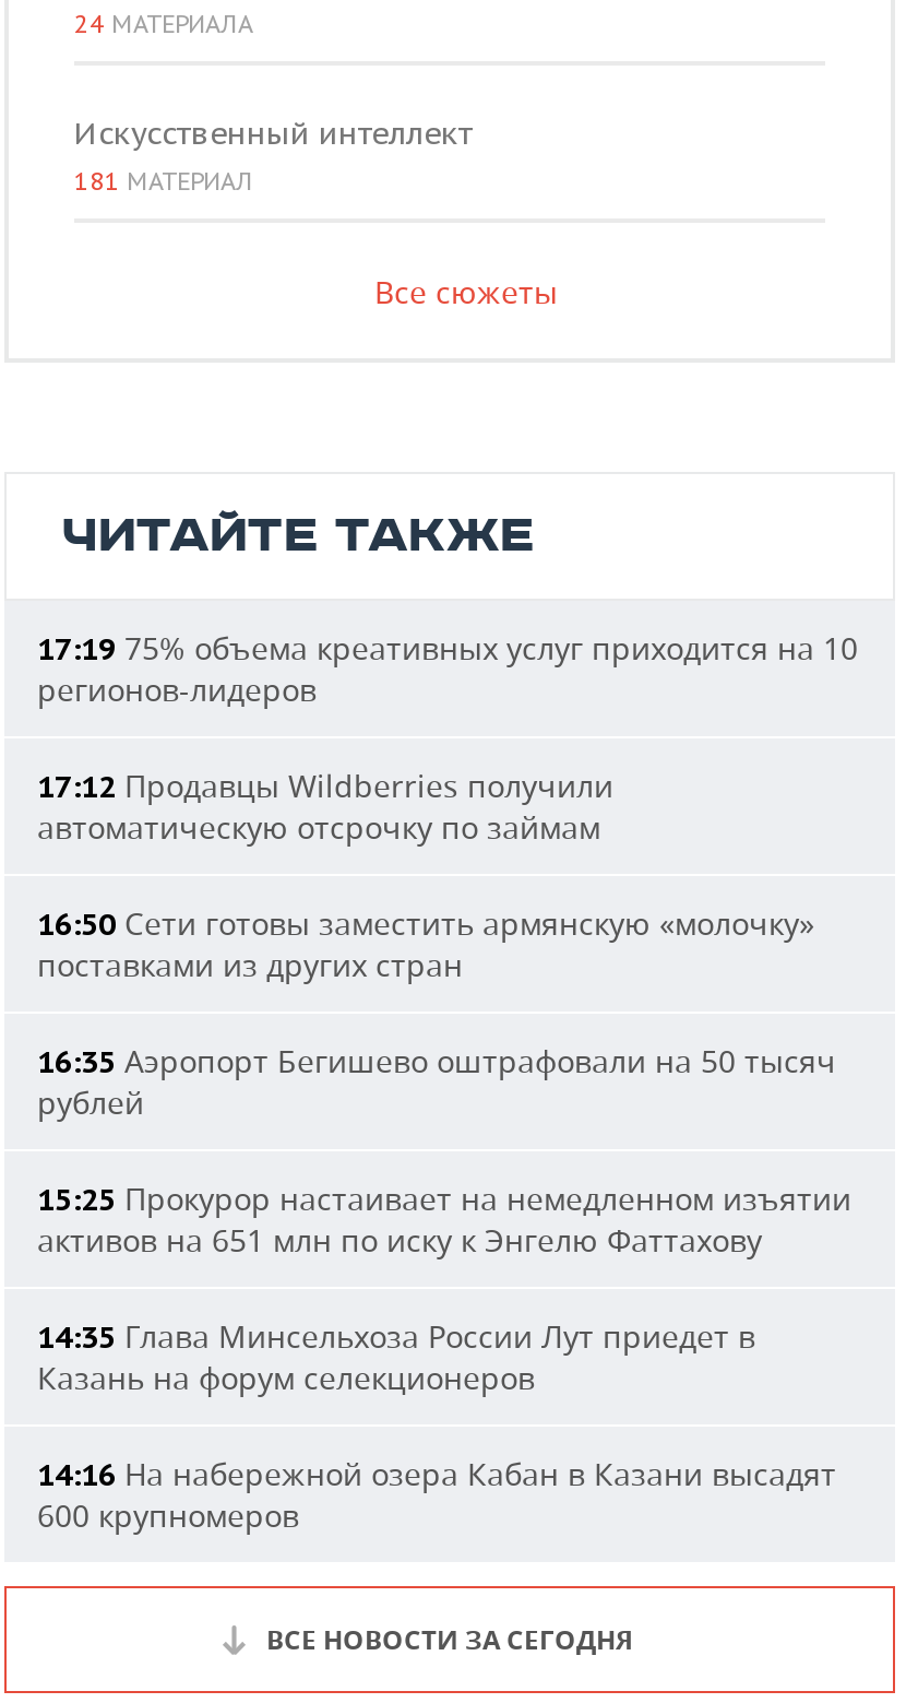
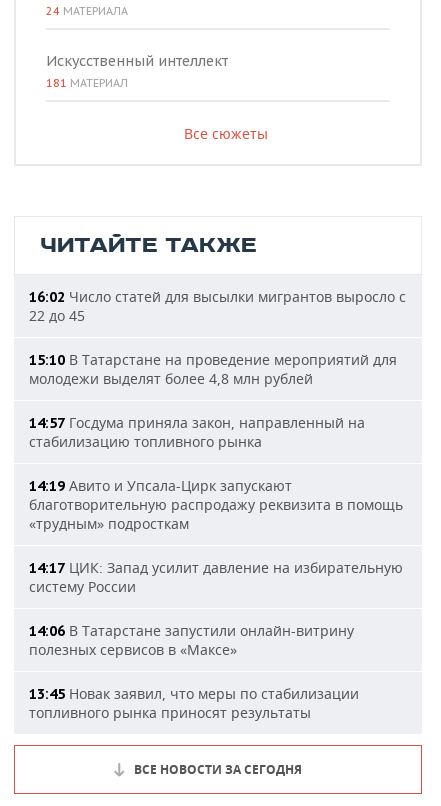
- 17:19 75% объема креативных услуг приходится на 10
- регионов-лидеров
+ 16:02 Число статей для высылки мигрантов выросло с
+ 22 до 45

- 17:12 Продавцы Wildberries получили
- автоматическую отсрочку по займам
+ 15:10 В Татарстане на проведение мероприятий для
+ молодежи выделят более 4,8 млн рублей

- 16:50 Сети готовы заместить армянскую «молочку»
- поставками из других стран
+ 14:57 Госдума приняла закон, направленный на
+ стабилизацию топливного рынка

- 16:35 Аэропорт Бегишево оштрафовали на 50 тысяч
- рублей
+ 14:19 Авито и Упсала-Цирк запускают
+ благотворительную распродажу реквизита в помощь
+ «трудным» подросткам

- 15:25 Прокурор настаивает на немедленном изъятии
- активов на 651 млн по иску к Энгелю Фаттахову
+ 14:17 ЦИК: Запад усилит давление на избирательную
+ систему России

- 14:35 Глава Минсельхоза России Лут приедет в
- Казань на форум селекционеров
+ 14:06 В Татарстане запустили онлайн-витрину
+ полезных сервисов в «Максе»

- 14:16 На набережной озера Кабан в Казани высадят
- 600 крупномеров
+ 13:45 Новак заявил, что меры по стабилизации
+ топливного рынка приносят результаты
